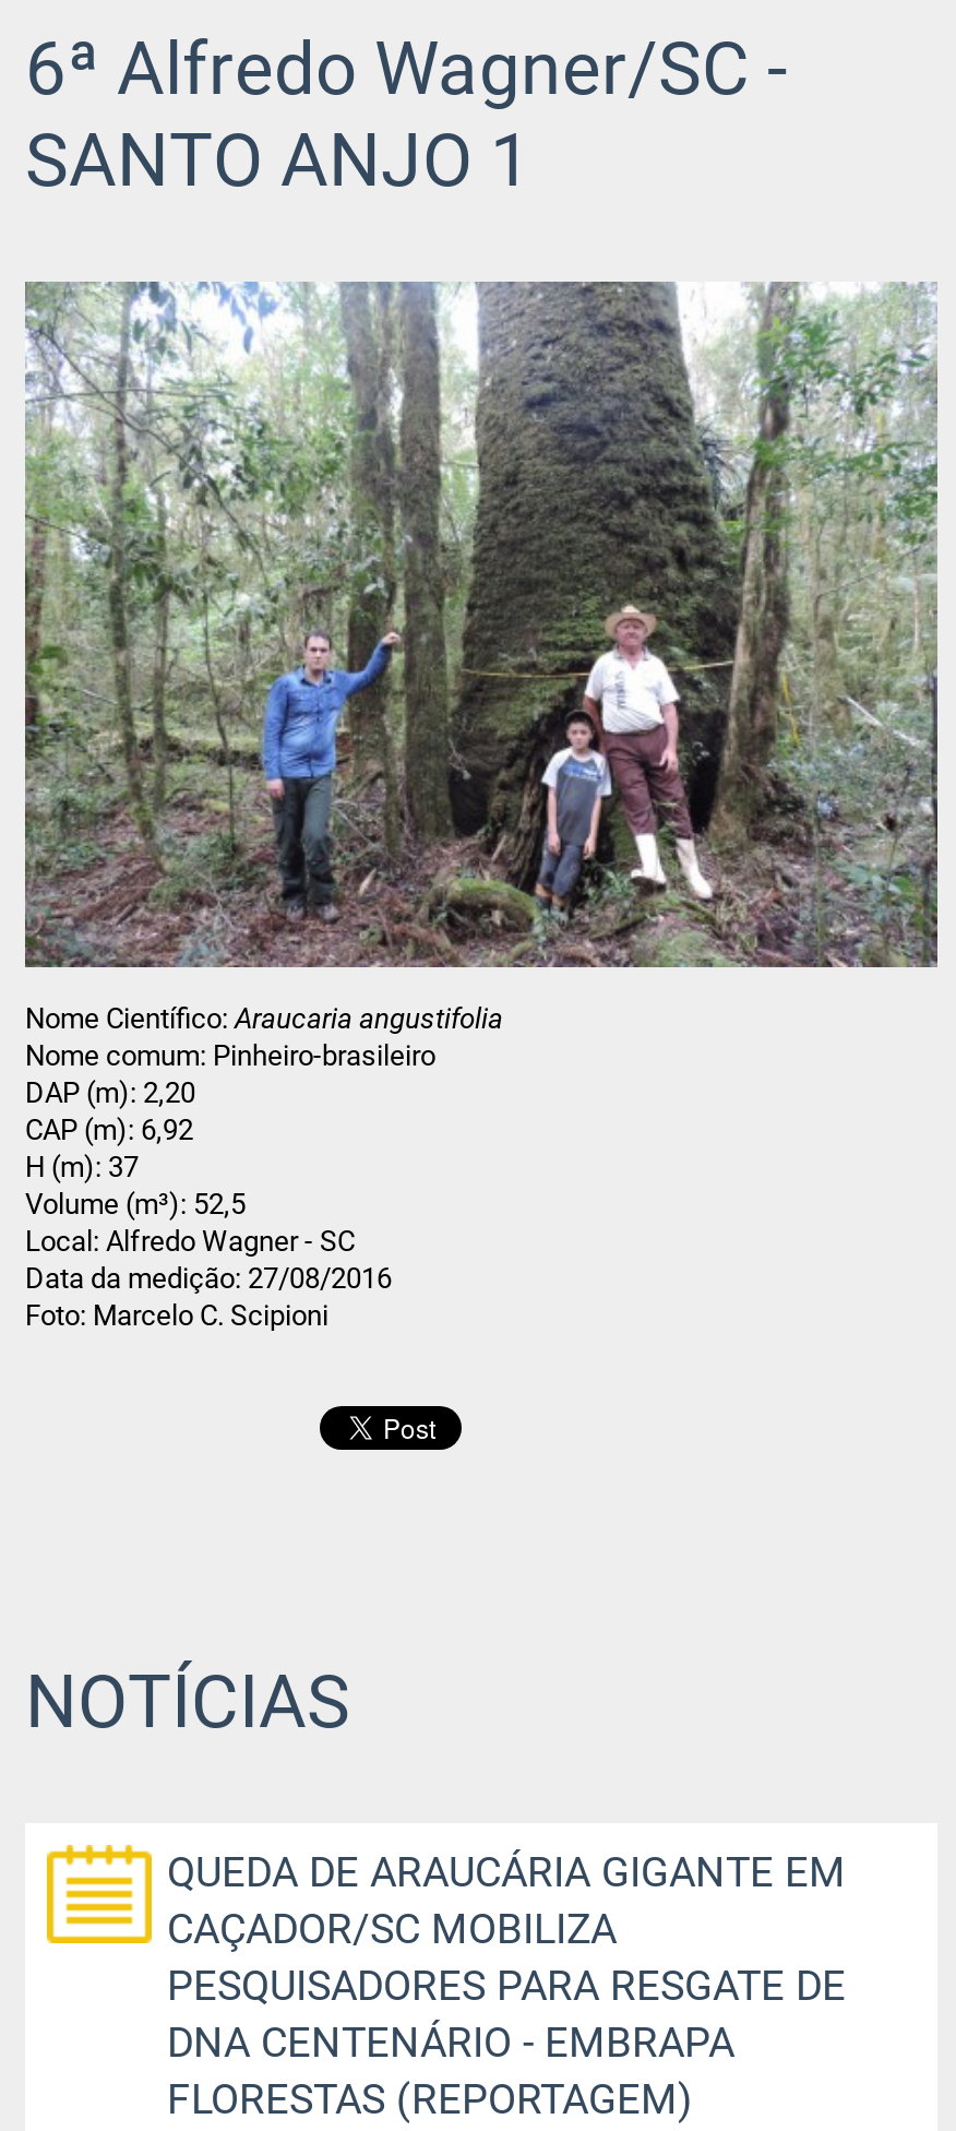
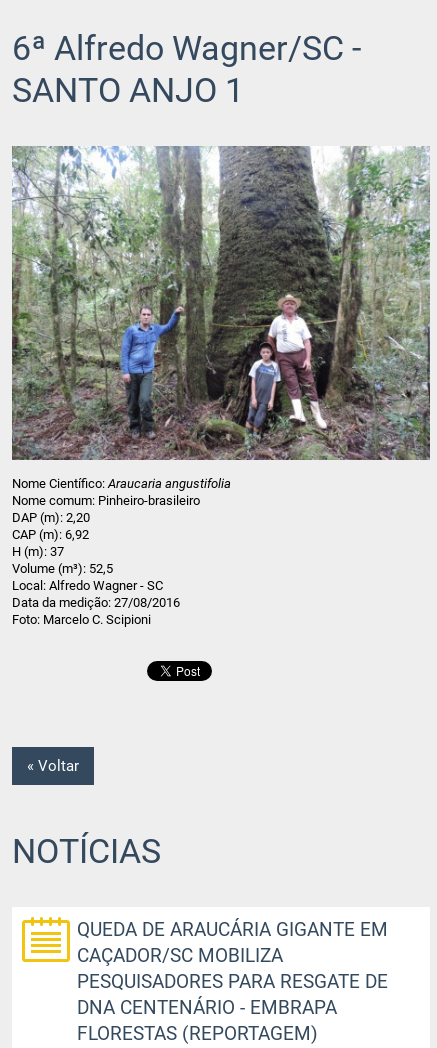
+ « Voltar
